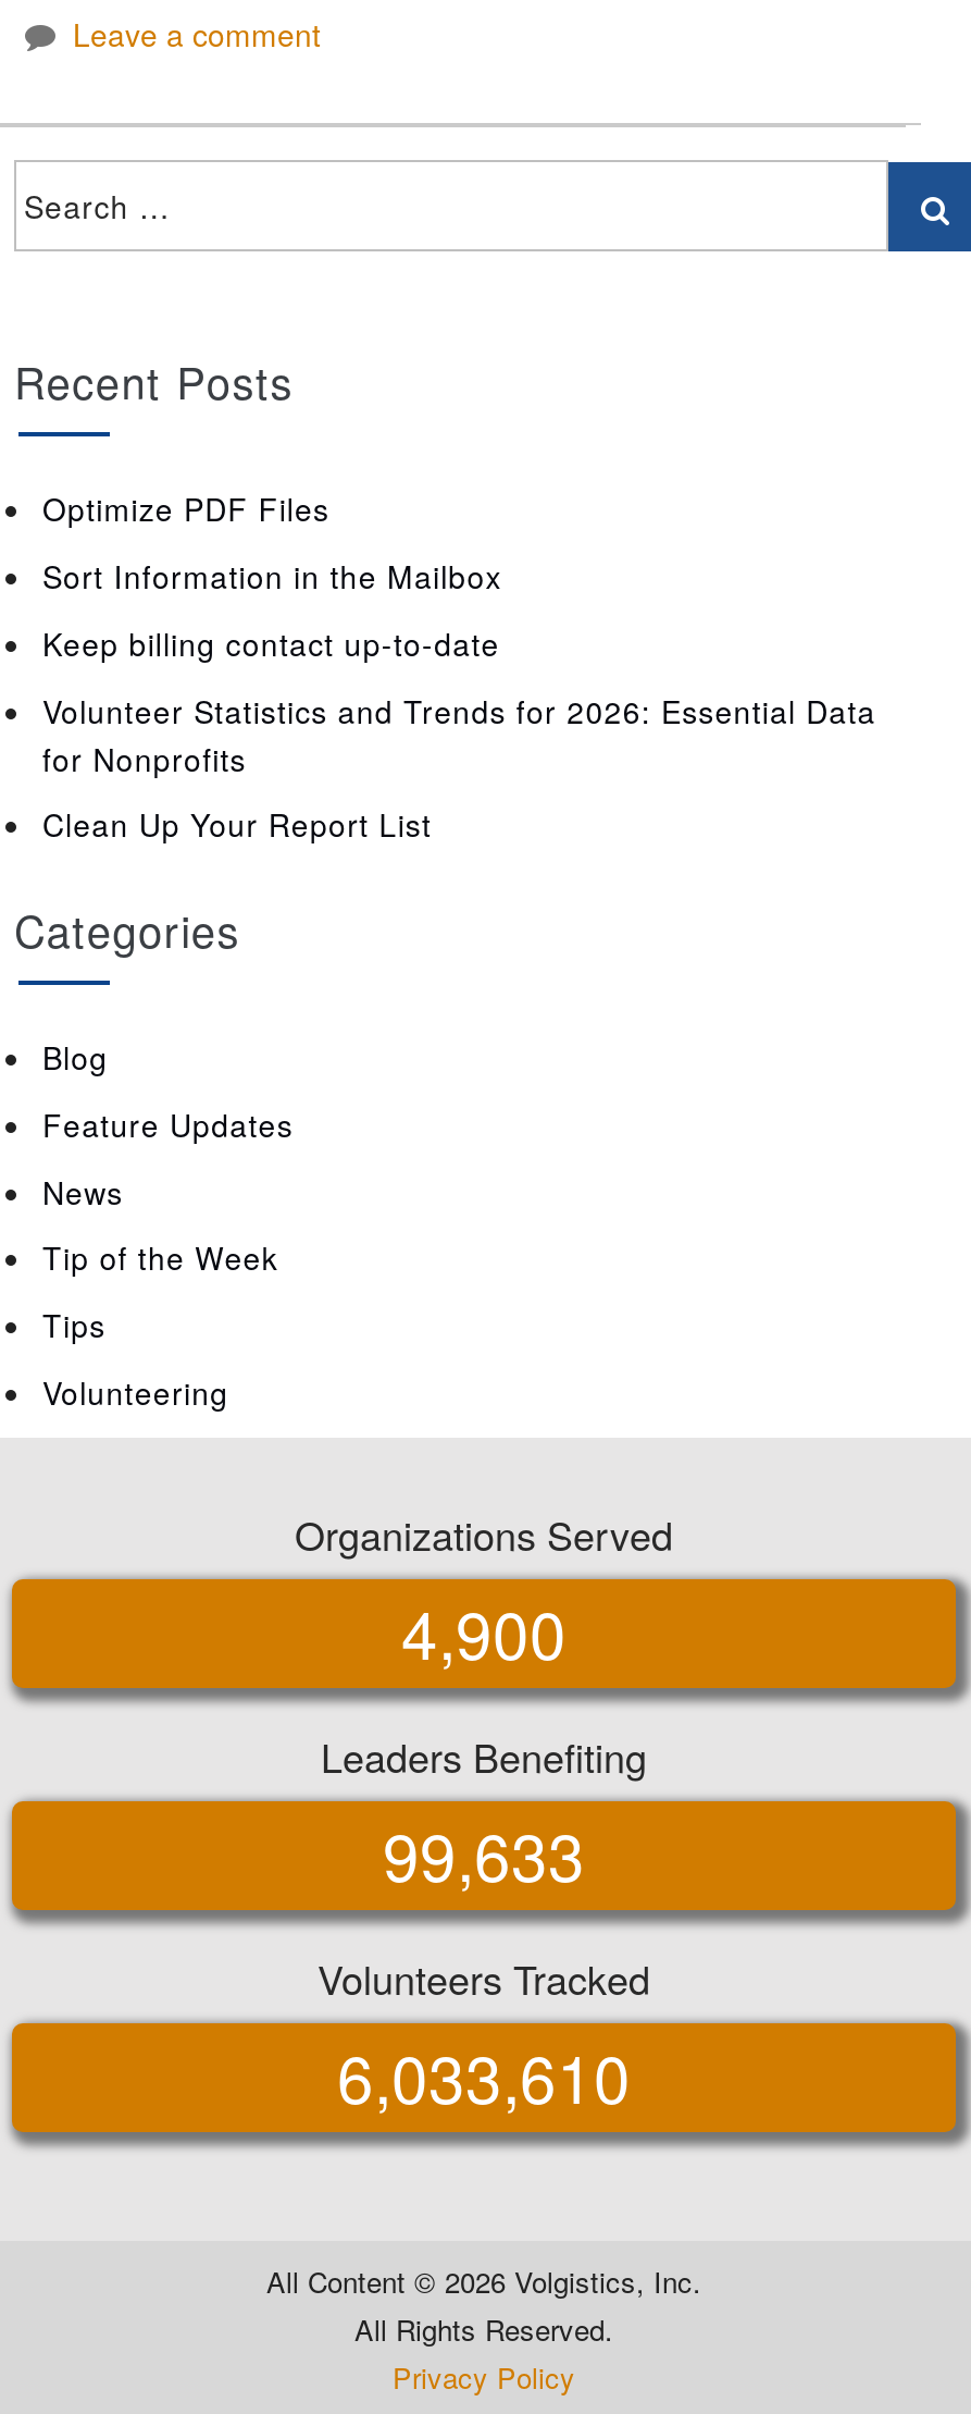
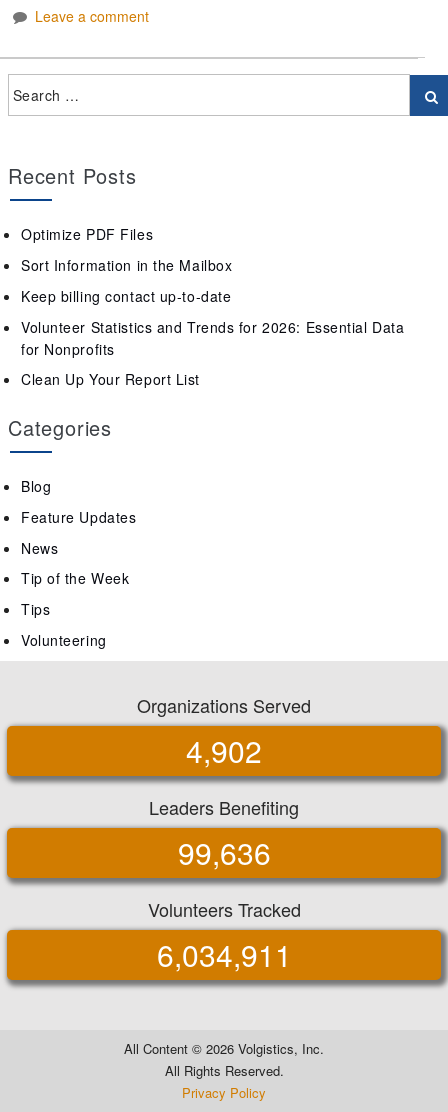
- 4,900
+ 4,902

- 99,633
+ 99,636

- 6,033,610
+ 6,034,911
